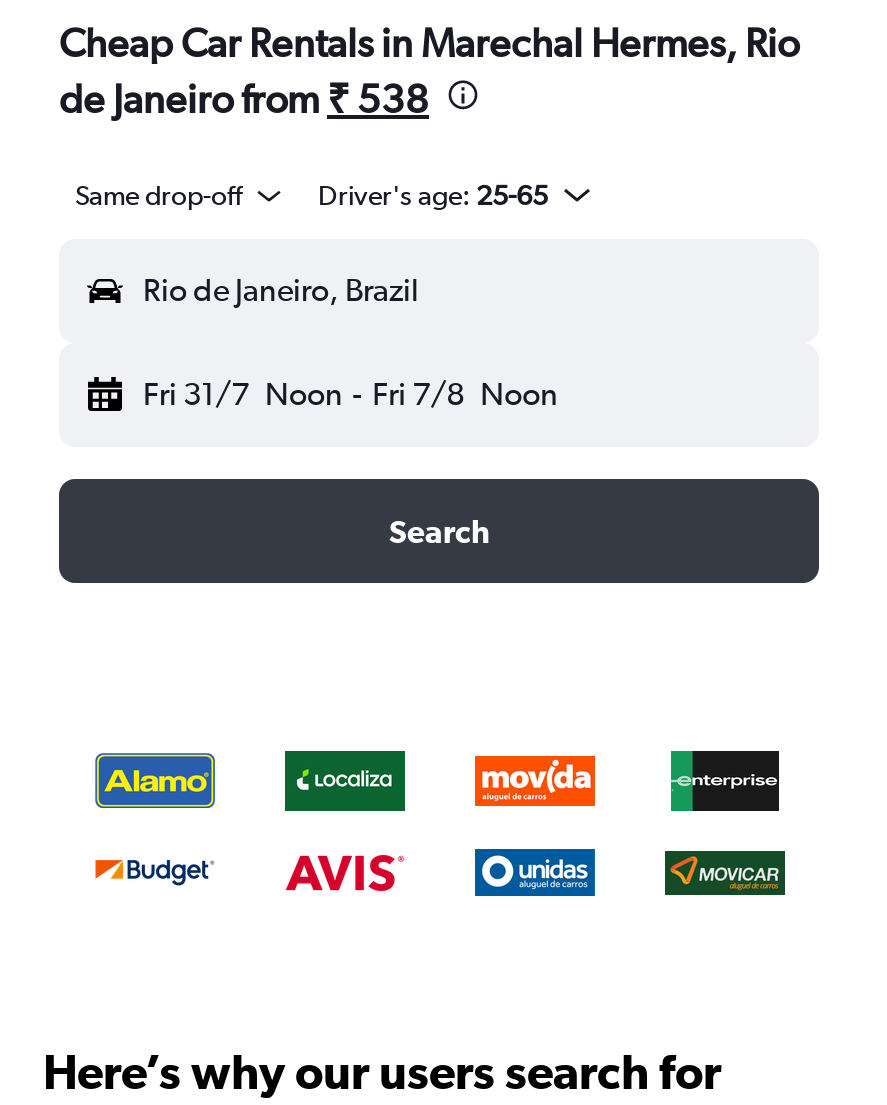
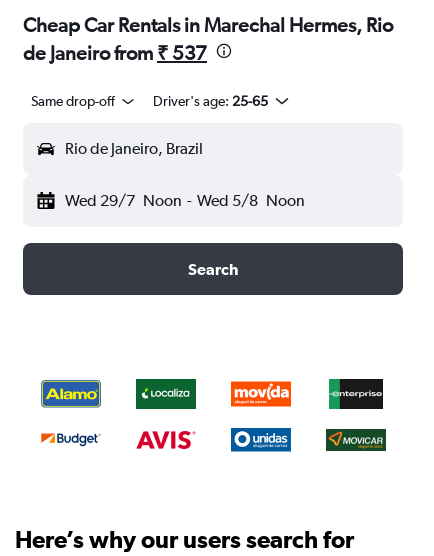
- de Janeiro from ₹ 538
+ de Janeiro from ₹ 537

- Fri 31/7 Noon - Fri 7/8 Noon
+ Wed 29/7 Noon - Wed 5/8 Noon
